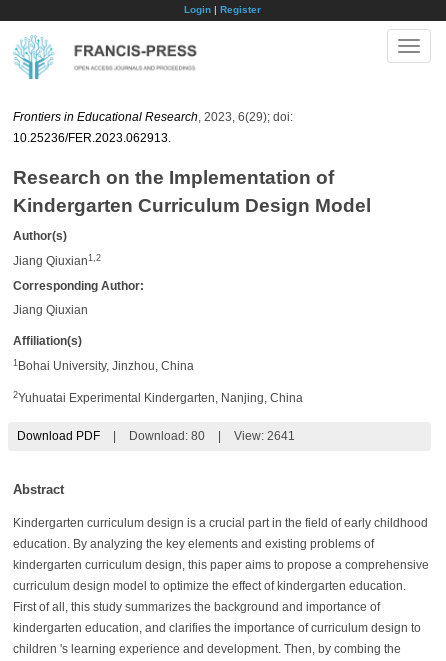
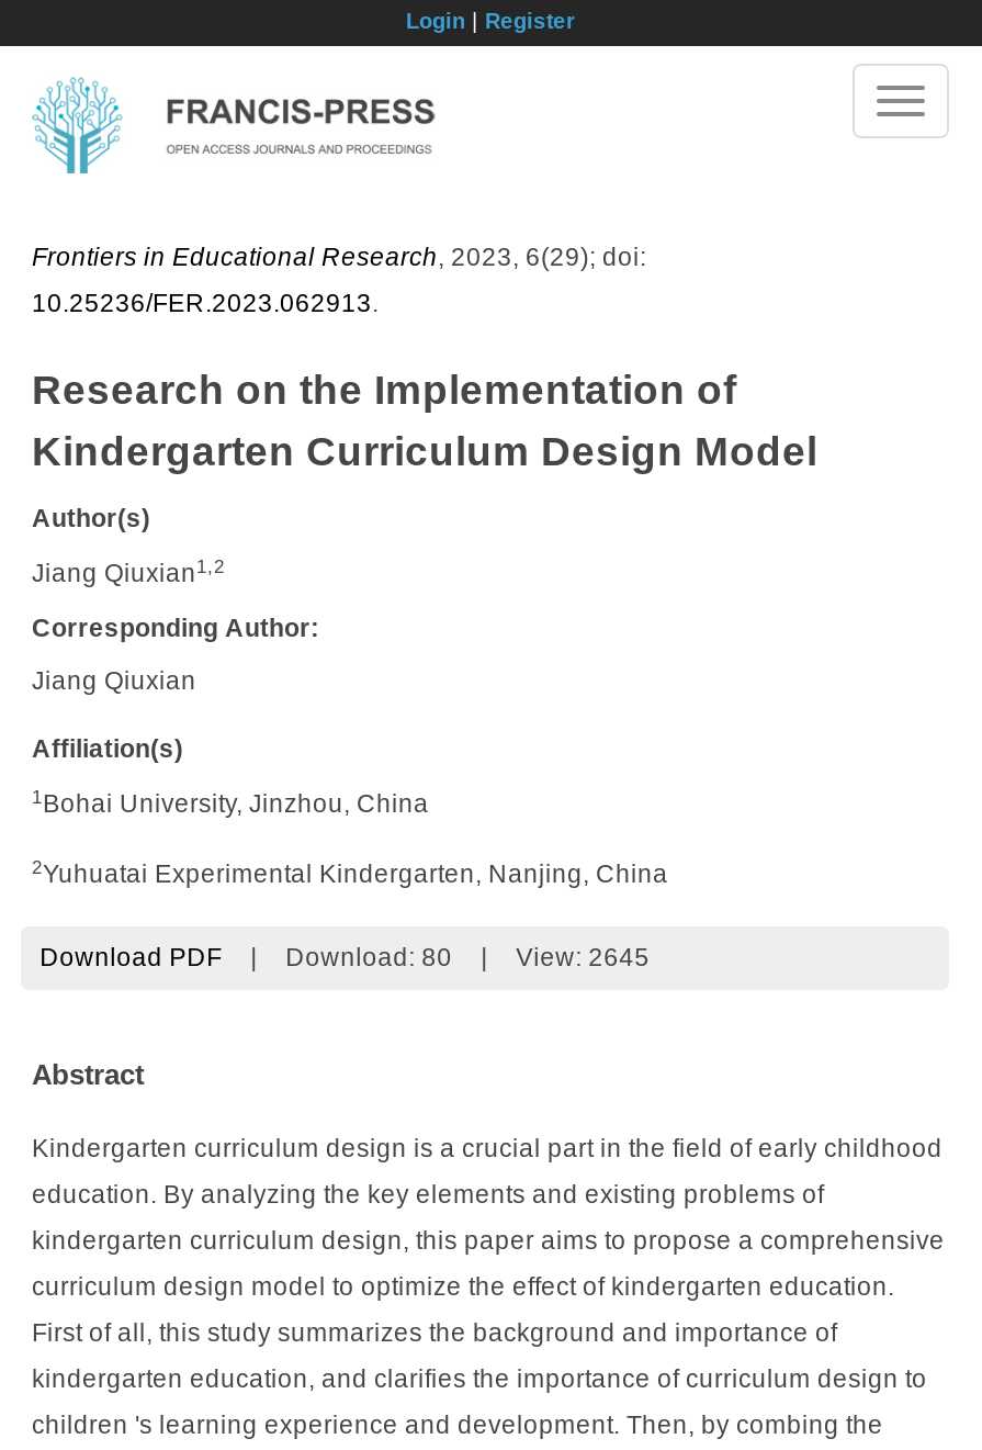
- View: 2641
+ View: 2645
